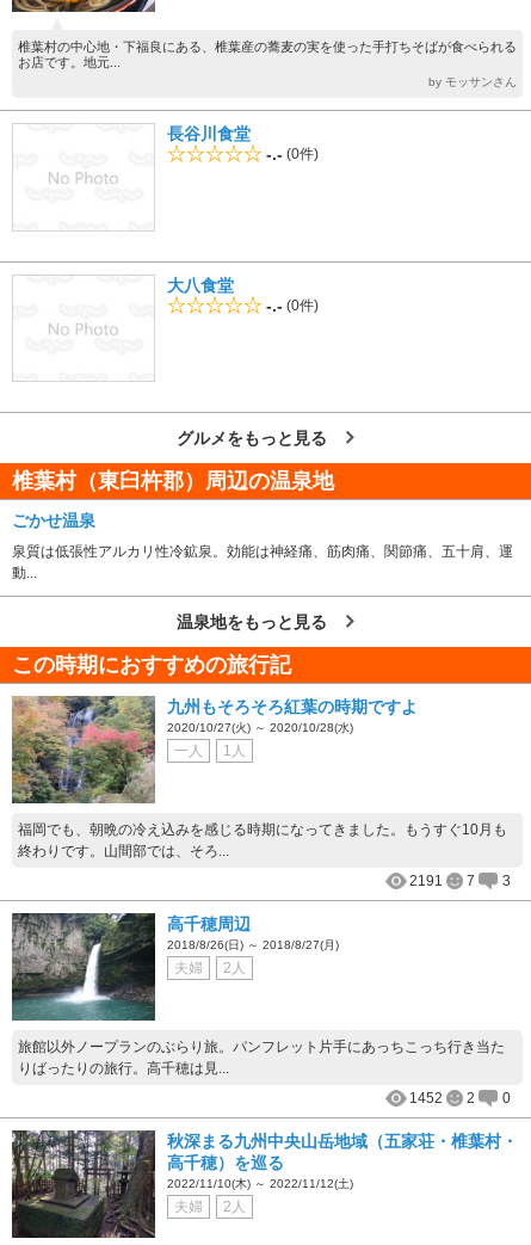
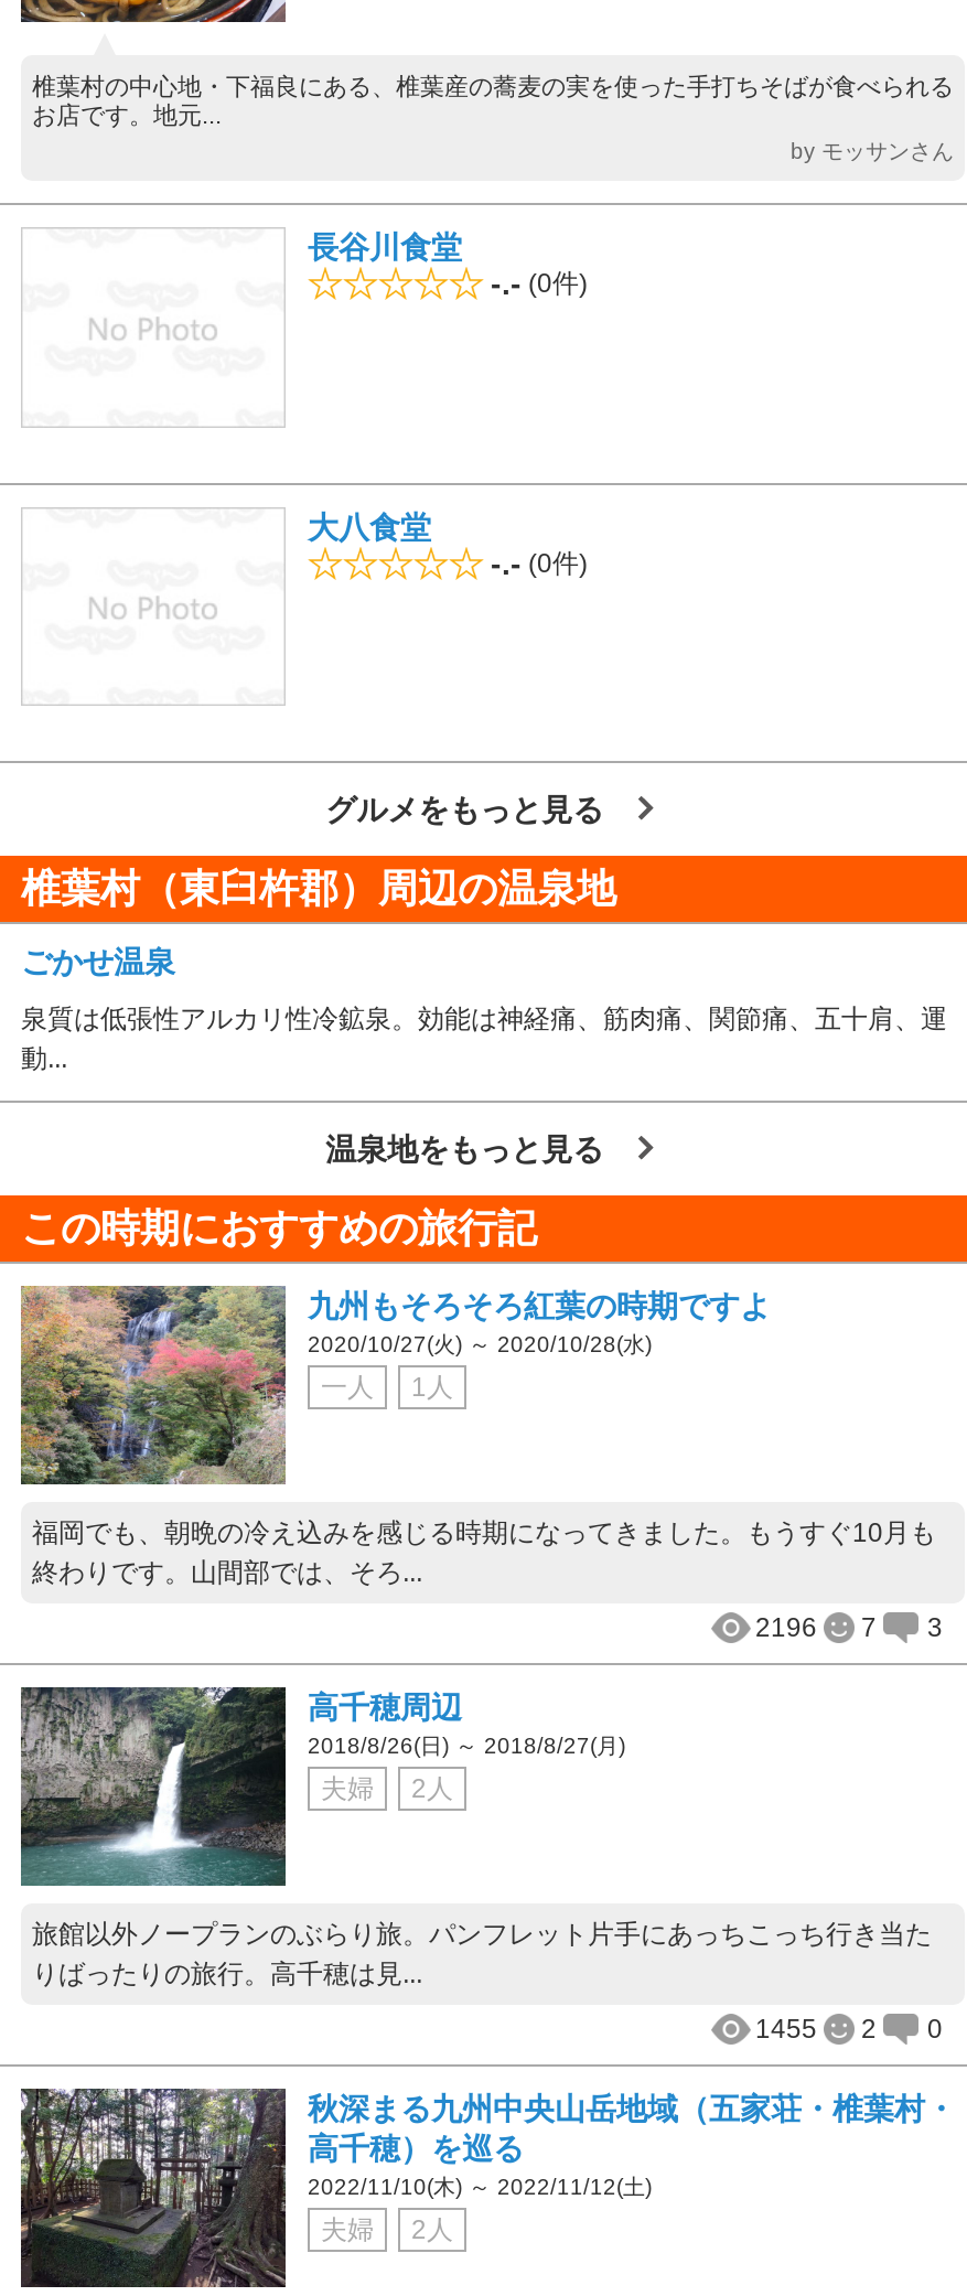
- 2191 7 3
+ 2196 7 3

- 1452 2 0
+ 1455 2 0
